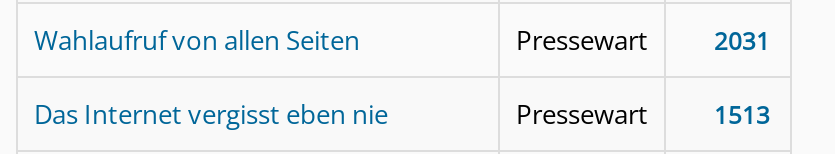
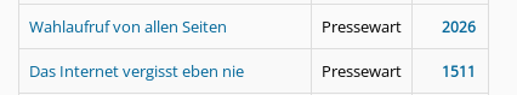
- 2031
+ 2026

- 1513
+ 1511
